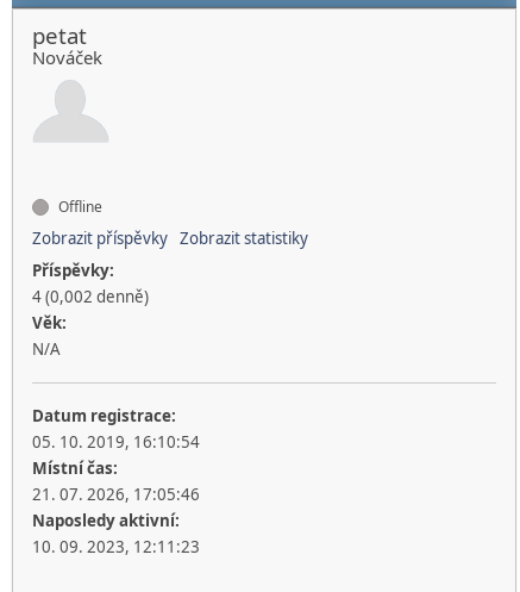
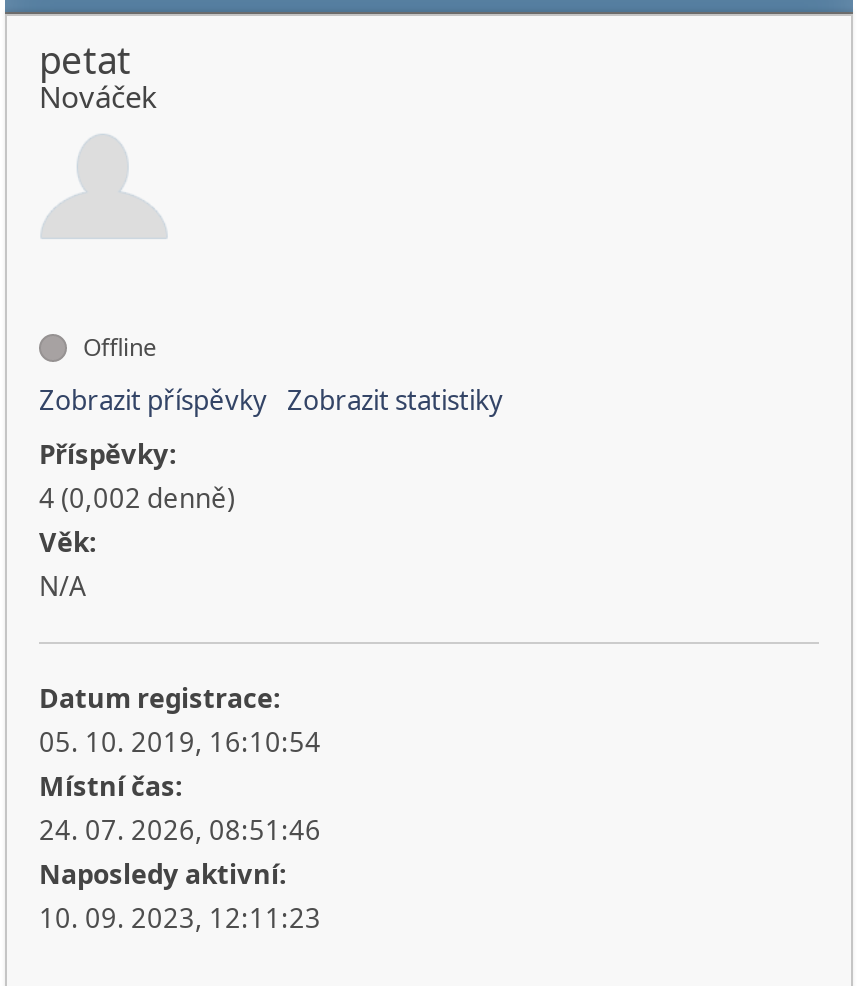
- 21. 07. 2026, 17:05:46
+ 24. 07. 2026, 08:51:46
